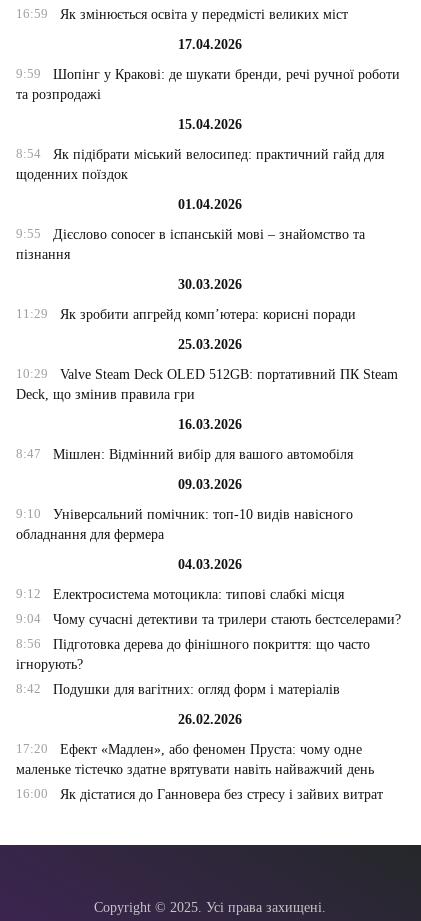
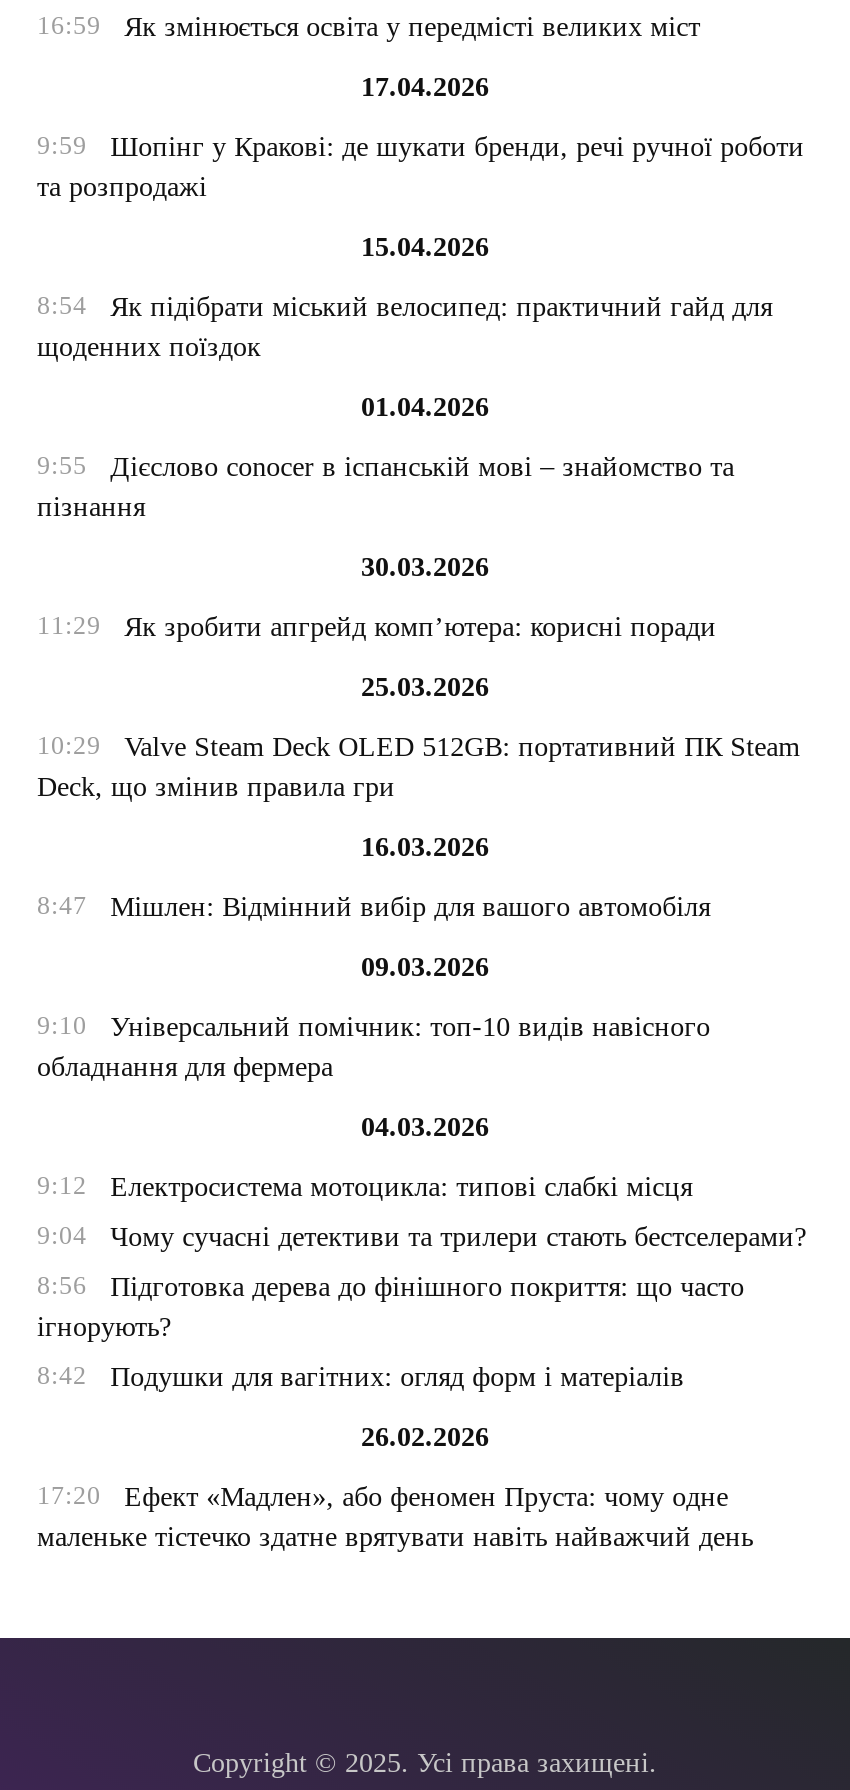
- 16:00
- Як дістатися до Ганновера без стресу і зайвих витрат
